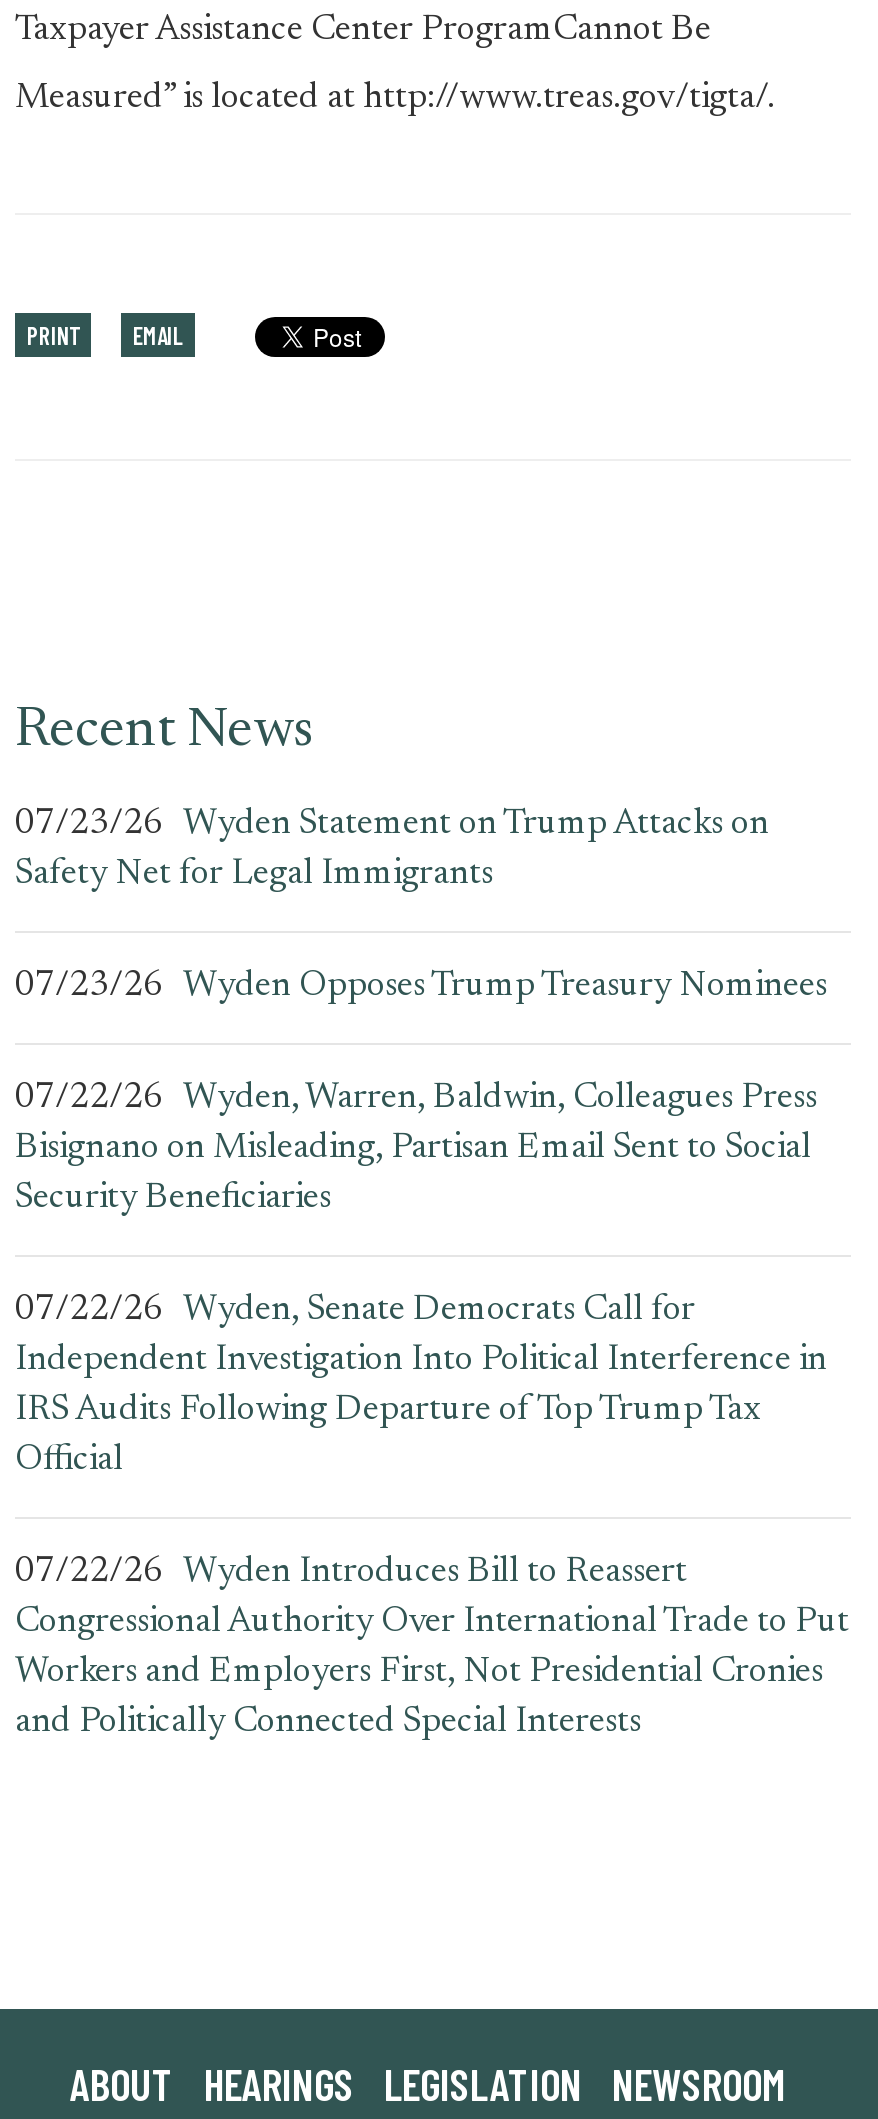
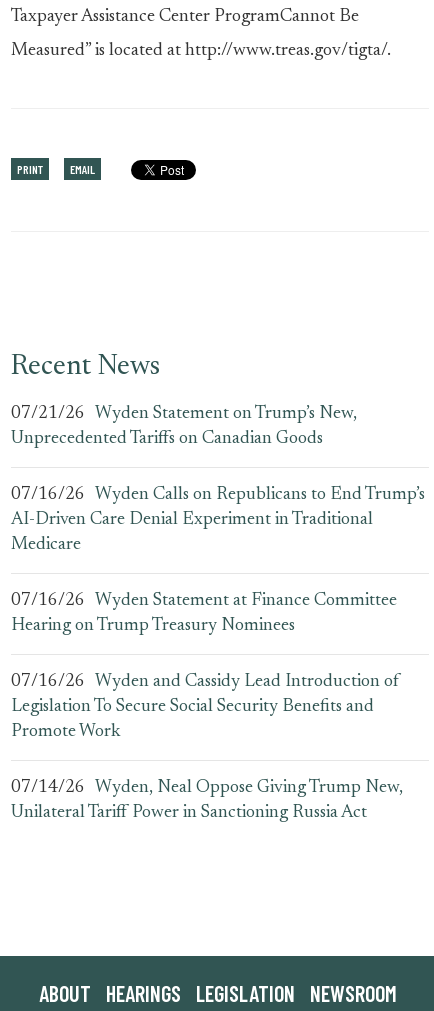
- 07/23/26 Wyden Statement on Trump Attacks on
- Safety Net for Legal Immigrants
+ 07/21/26 Wyden Statement on Trump’s New,
+ Unprecedented Tariffs on Canadian Goods

- 07/23/26 Wyden Opposes Trump Treasury Nominees
+ 07/16/26 Wyden Calls on Republicans to End Trump’s
+ AI-Driven Care Denial Experiment in Traditional
+ Medicare

- 07/22/26 Wyden, Warren, Baldwin, Colleagues Press
- Bisignano on Misleading, Partisan Email Sent to Social
- Security Beneficiaries
+ 07/16/26 Wyden Statement at Finance Committee
+ Hearing on Trump Treasury Nominees

- 07/22/26 Wyden, Senate Democrats Call for
- Independent Investigation Into Political Interference in
- IRS Audits Following Departure of Top Trump Tax
- Official
+ 07/16/26 Wyden and Cassidy Lead Introduction of
+ Legislation To Secure Social Security Benefits and
+ Promote Work

- 07/22/26 Wyden Introduces Bill to Reassert
- Congressional Authority Over International Trade to Put
- Workers and Employers First, Not Presidential Cronies
- and Politically Connected Special Interests
+ 07/14/26 Wyden, Neal Oppose Giving Trump New,
+ Unilateral Tariff Power in Sanctioning Russia Act
